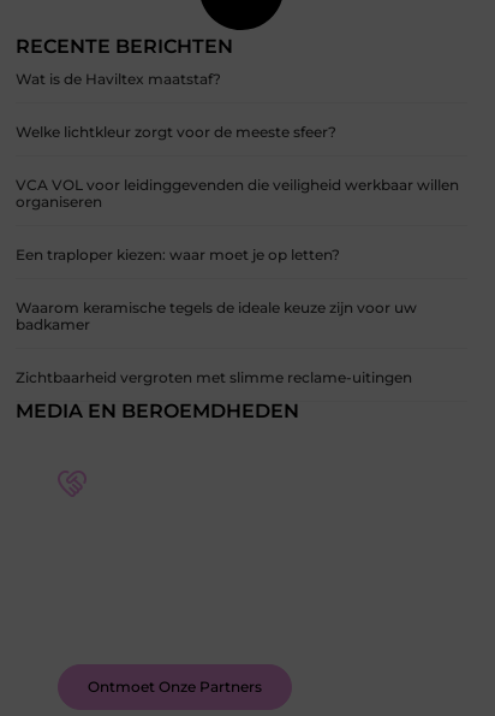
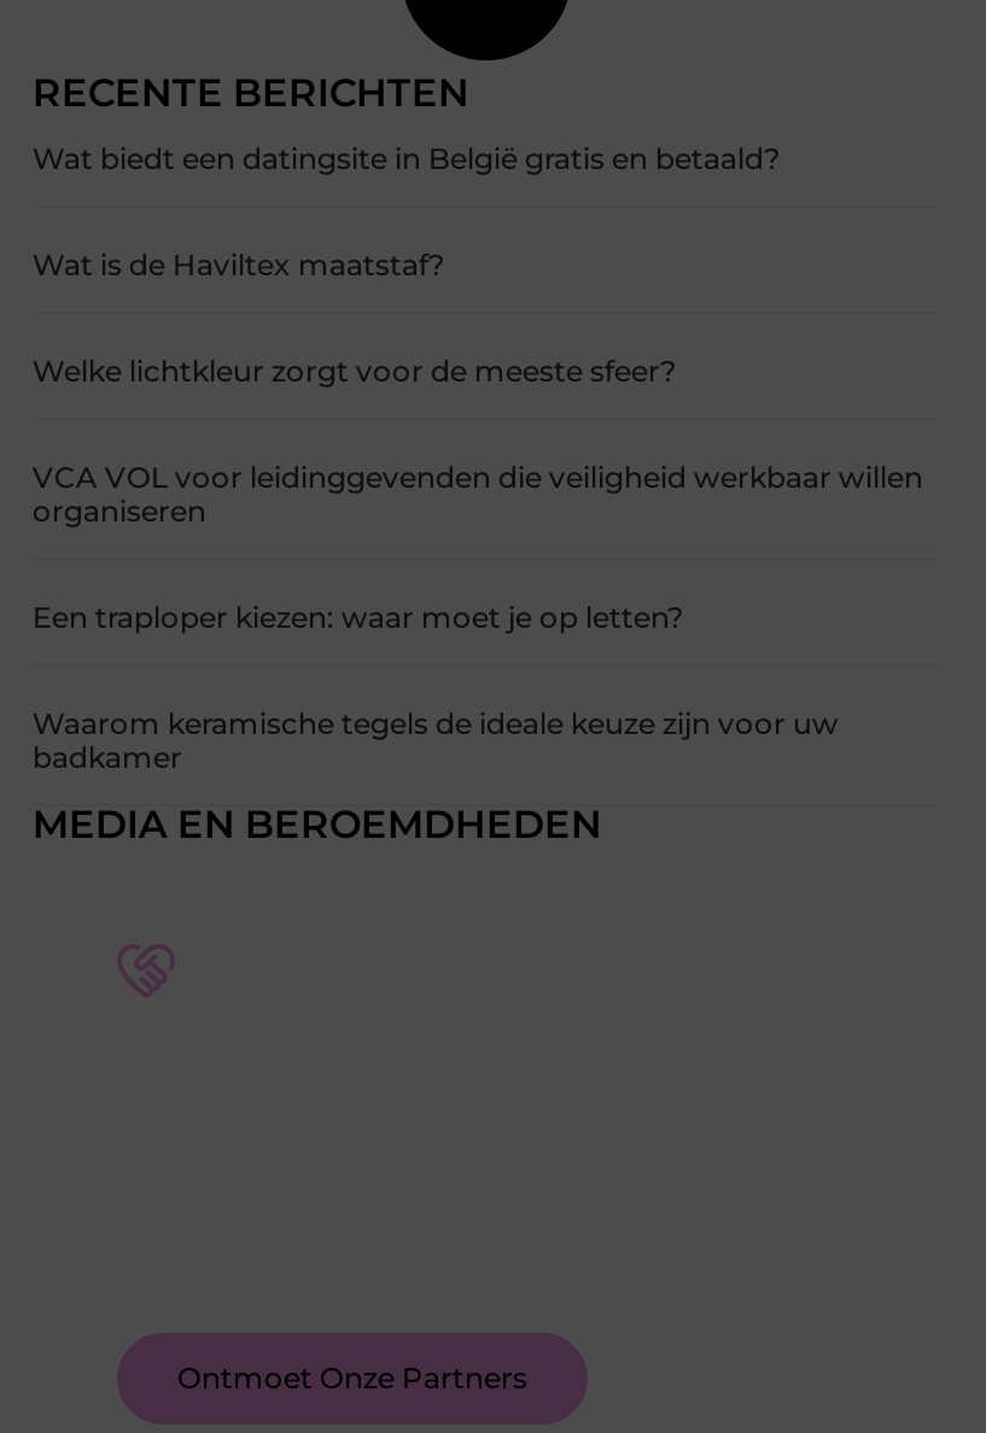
+ Wat biedt een datingsite in België gratis en betaald?

moved down: Wat is de Haviltex maatstaf? | Welke lichtkleur zorgt voor de meeste sfeer? | VCA VOL voor leidinggevenden die veiligheid werkbaar willen | organiseren | Een traploper kiezen: waar moet je op letten? | Waarom keramische tegels de ideale keuze zijn voor uw | badkamer

- Zichtbaarheid vergroten met slimme reclame-uitingen
